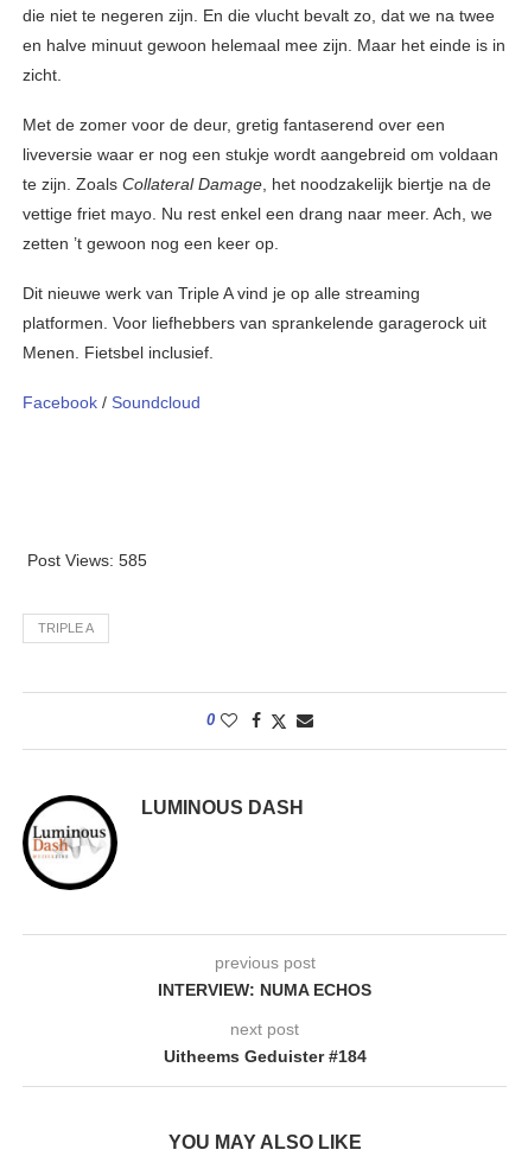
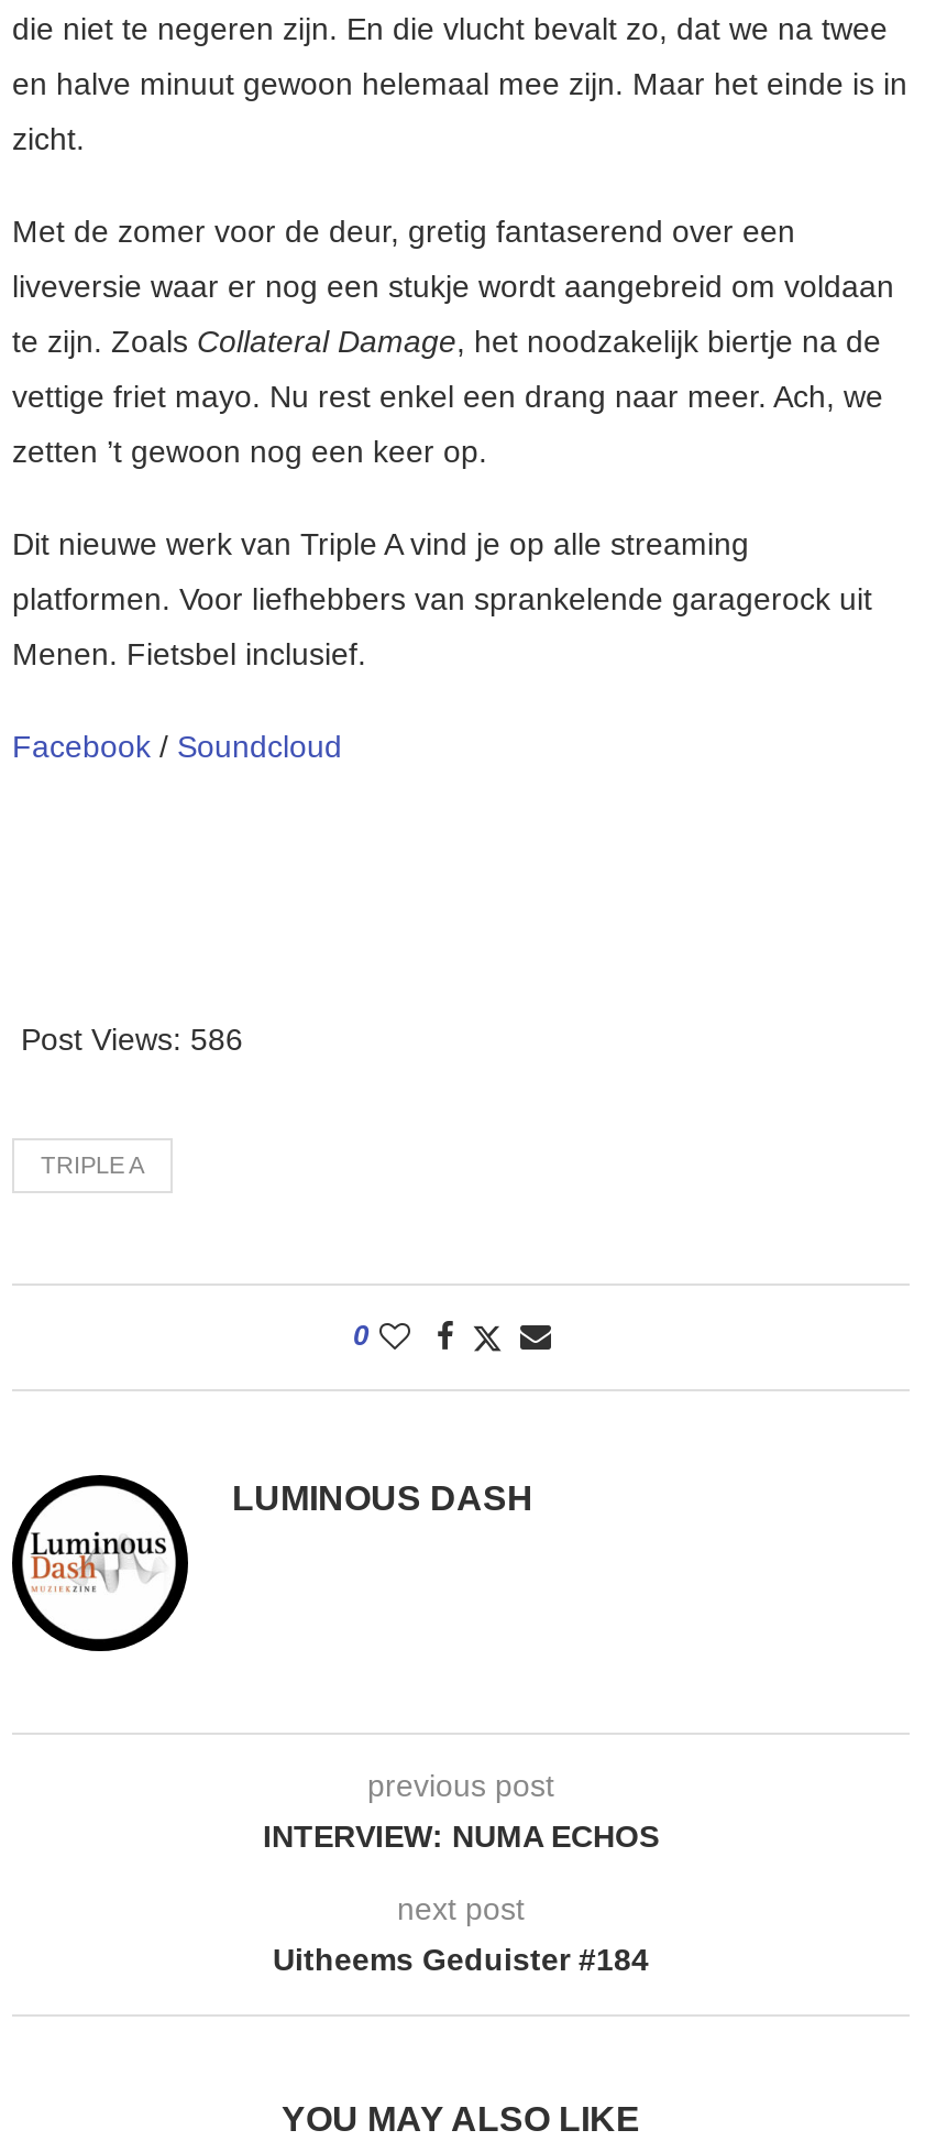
- Post Views: 585
+ Post Views: 586
